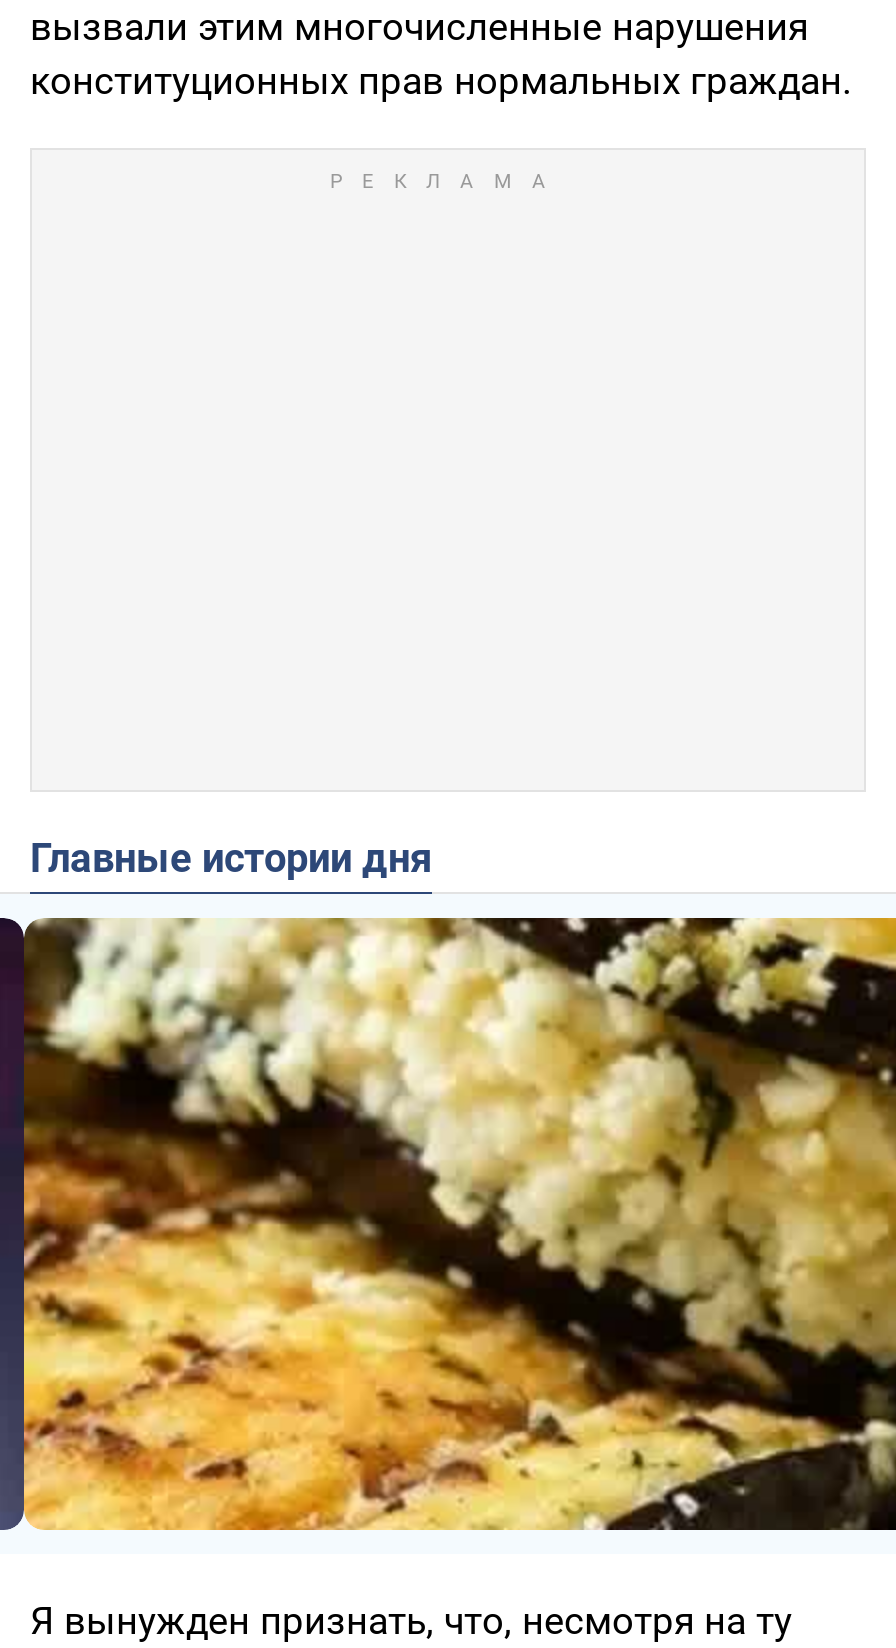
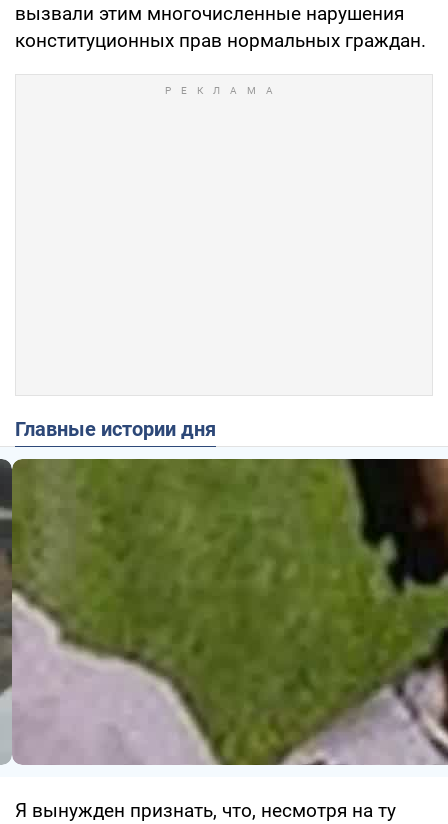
- [image]
+ [image]
